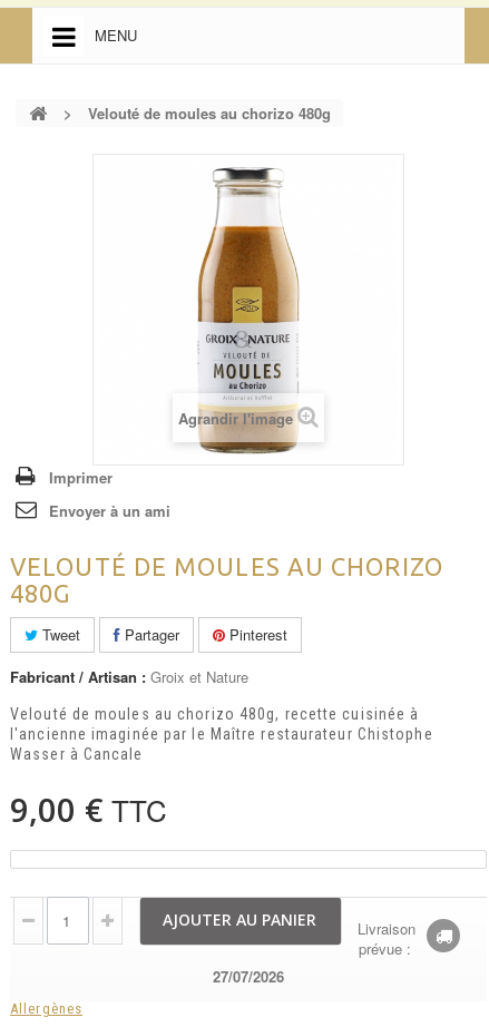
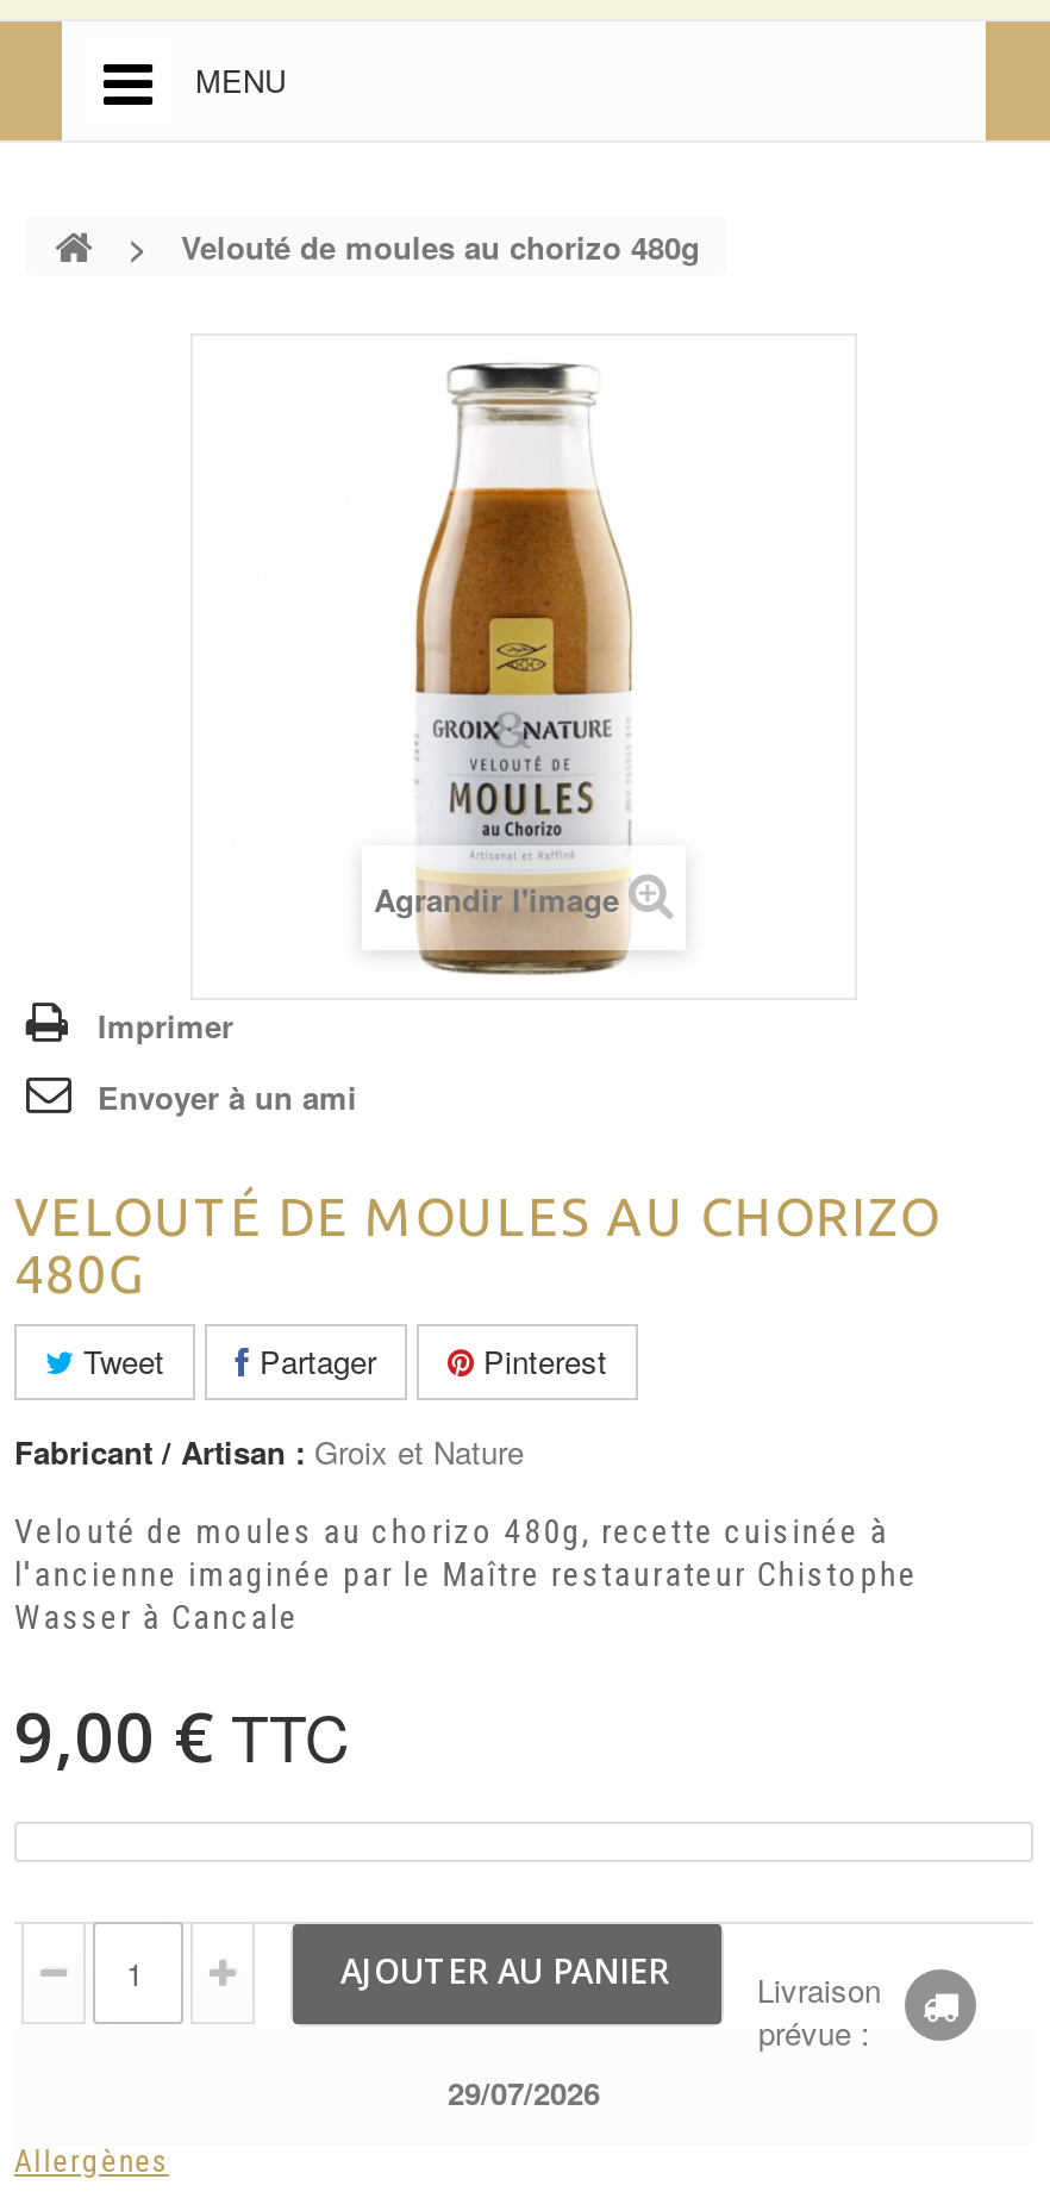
- 27/07/2026
+ 29/07/2026
